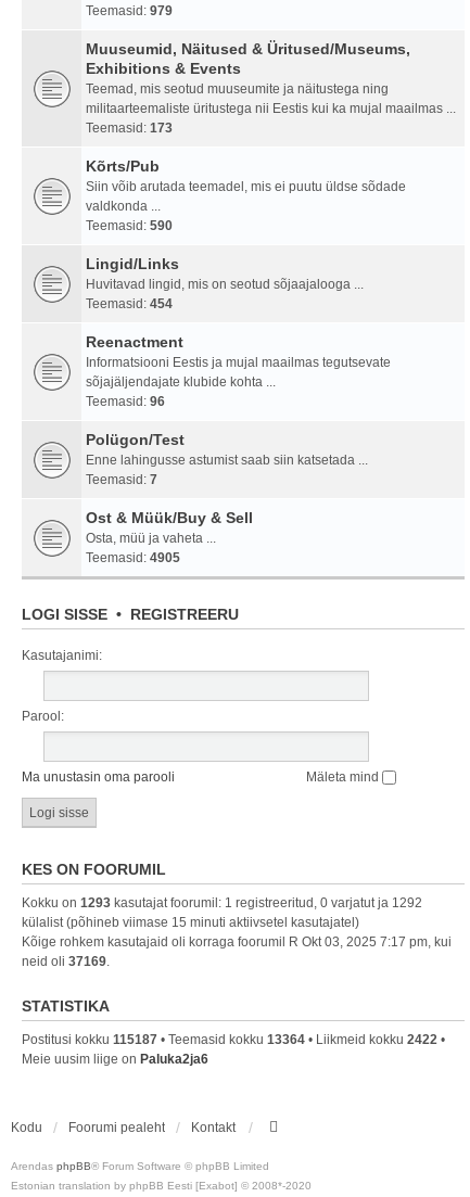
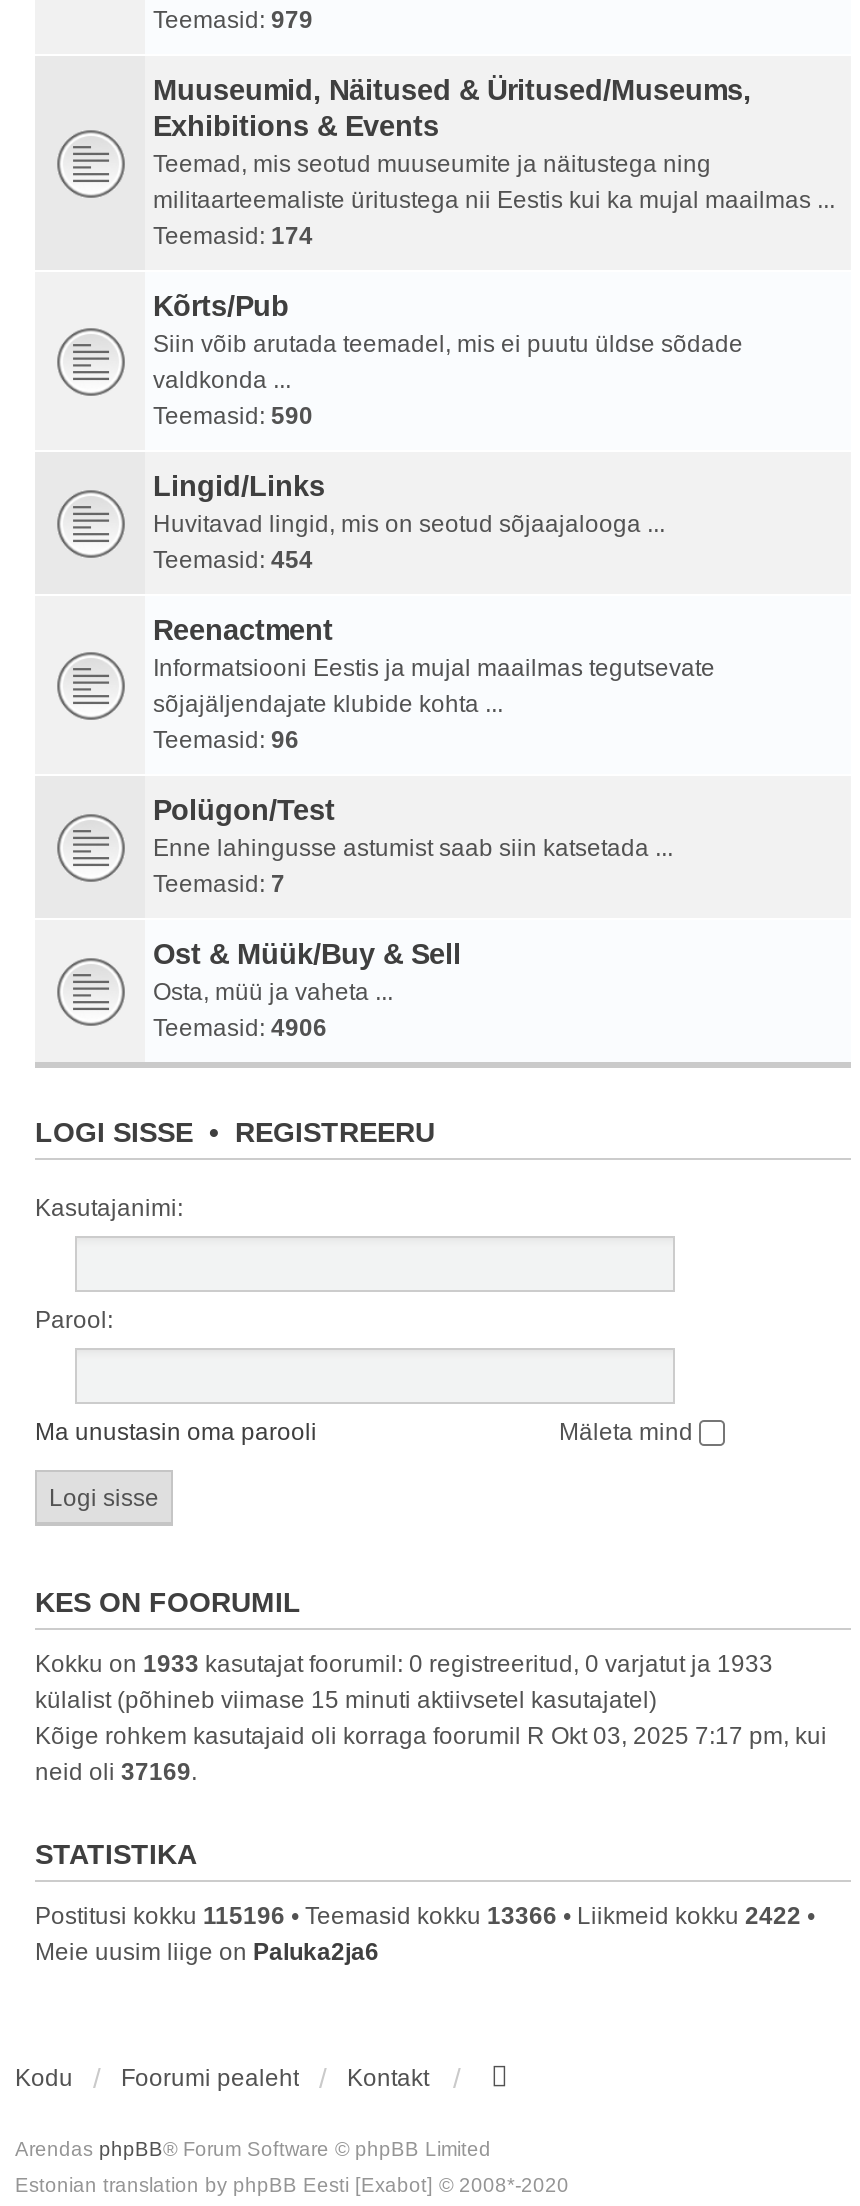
- Teemasid: 173
+ Teemasid: 174

- Teemasid: 4905
+ Teemasid: 4906

- Kokku on 1293 kasutajat foorumil: 1 registreeritud, 0 varjatut ja 1292
+ Kokku on 1933 kasutajat foorumil: 0 registreeritud, 0 varjatut ja 1933

- Postitusi kokku 115187 • Teemasid kokku 13364 • Liikmeid kokku 2422 •
+ Postitusi kokku 115196 • Teemasid kokku 13366 • Liikmeid kokku 2422 •
